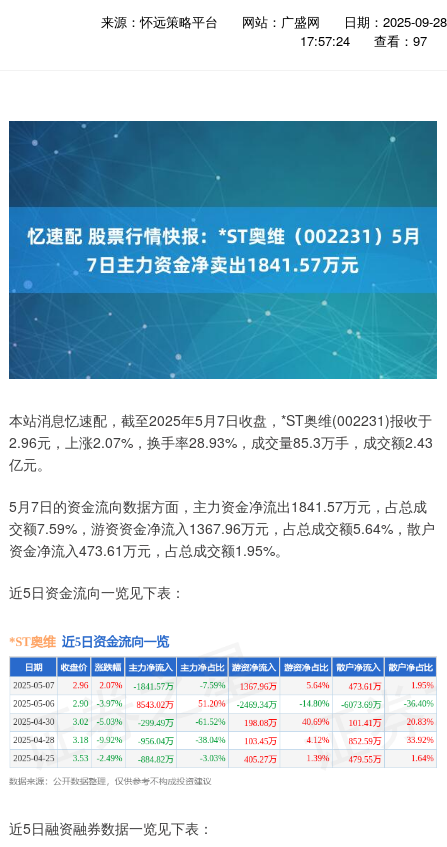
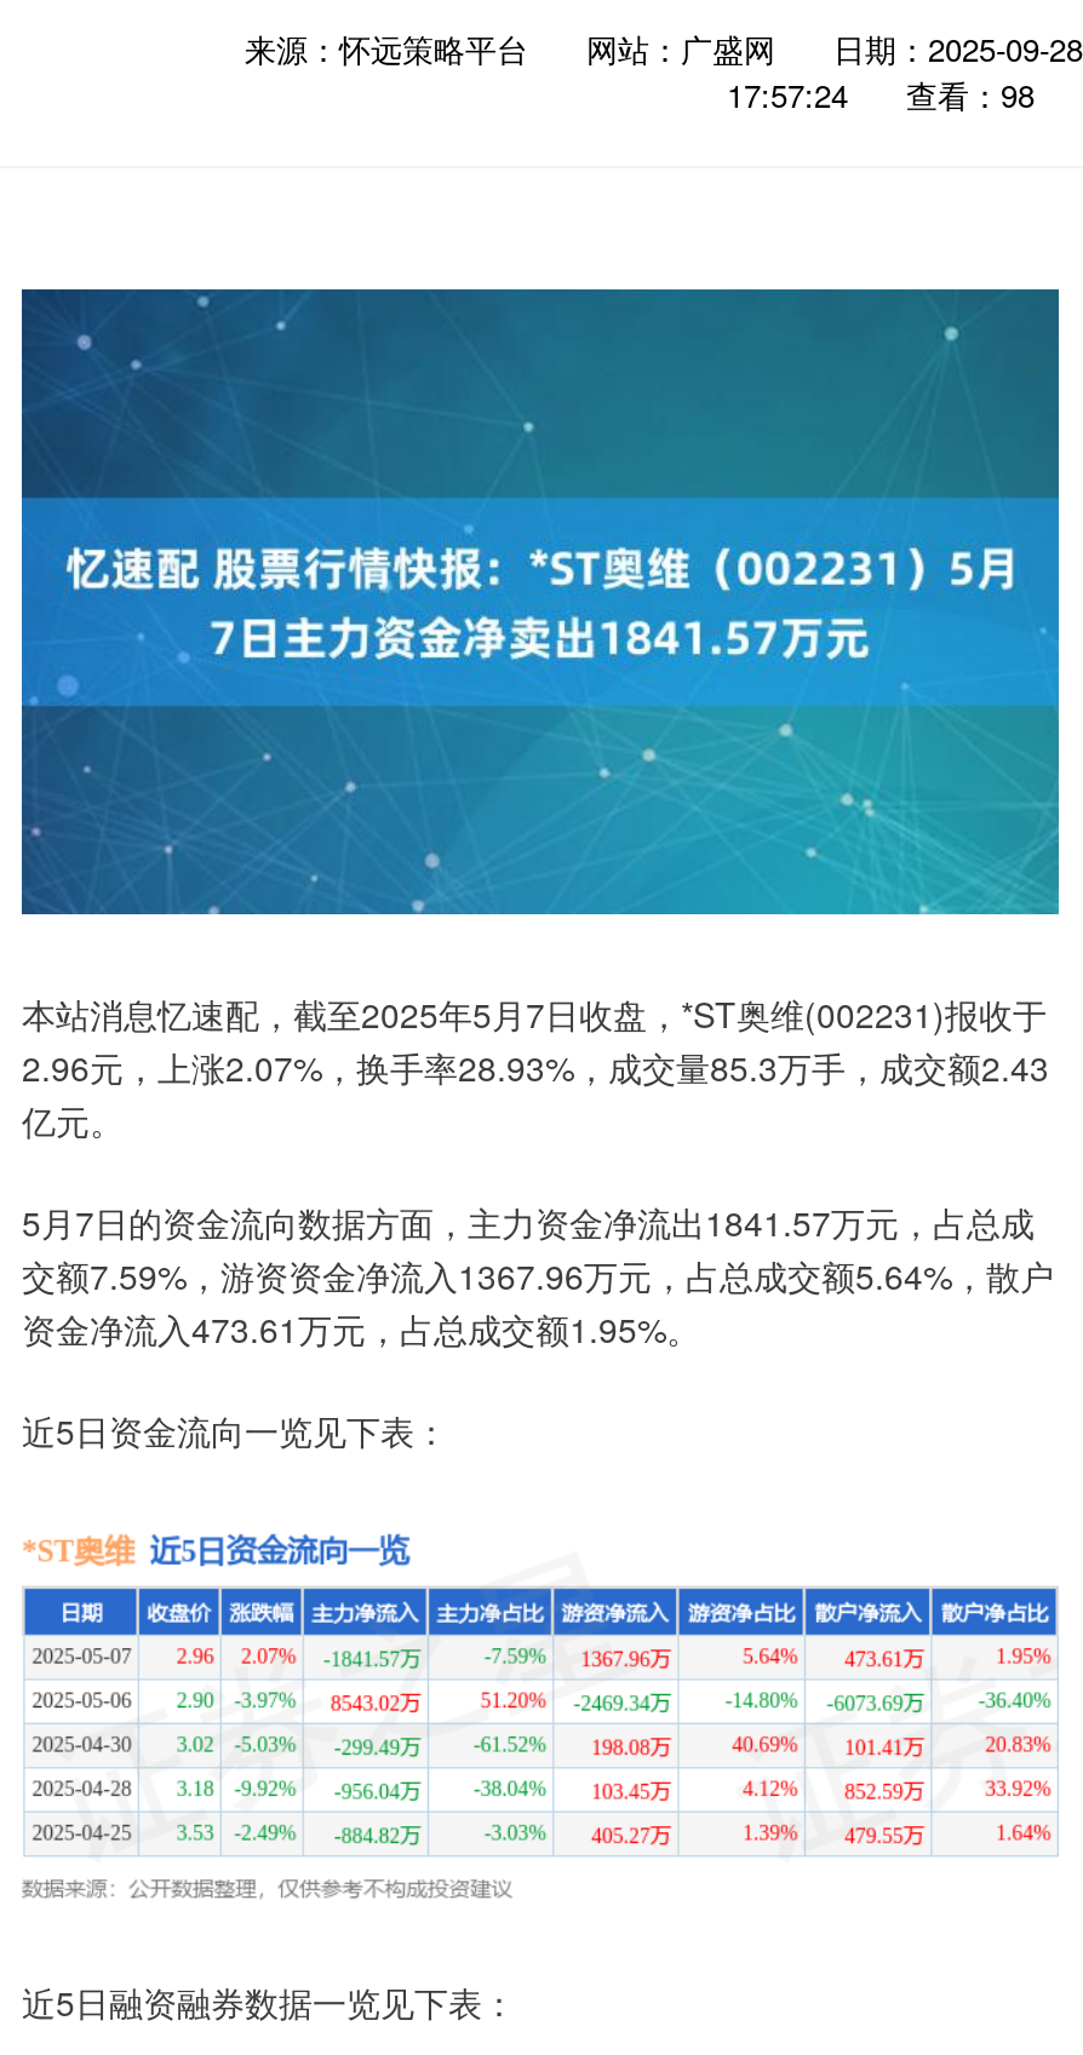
- 17:57:24 查看：97
+ 17:57:24 查看：98
